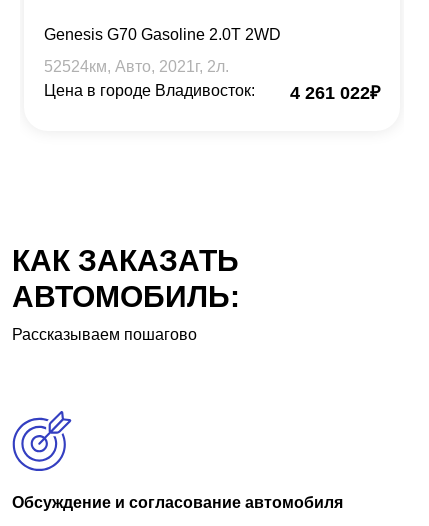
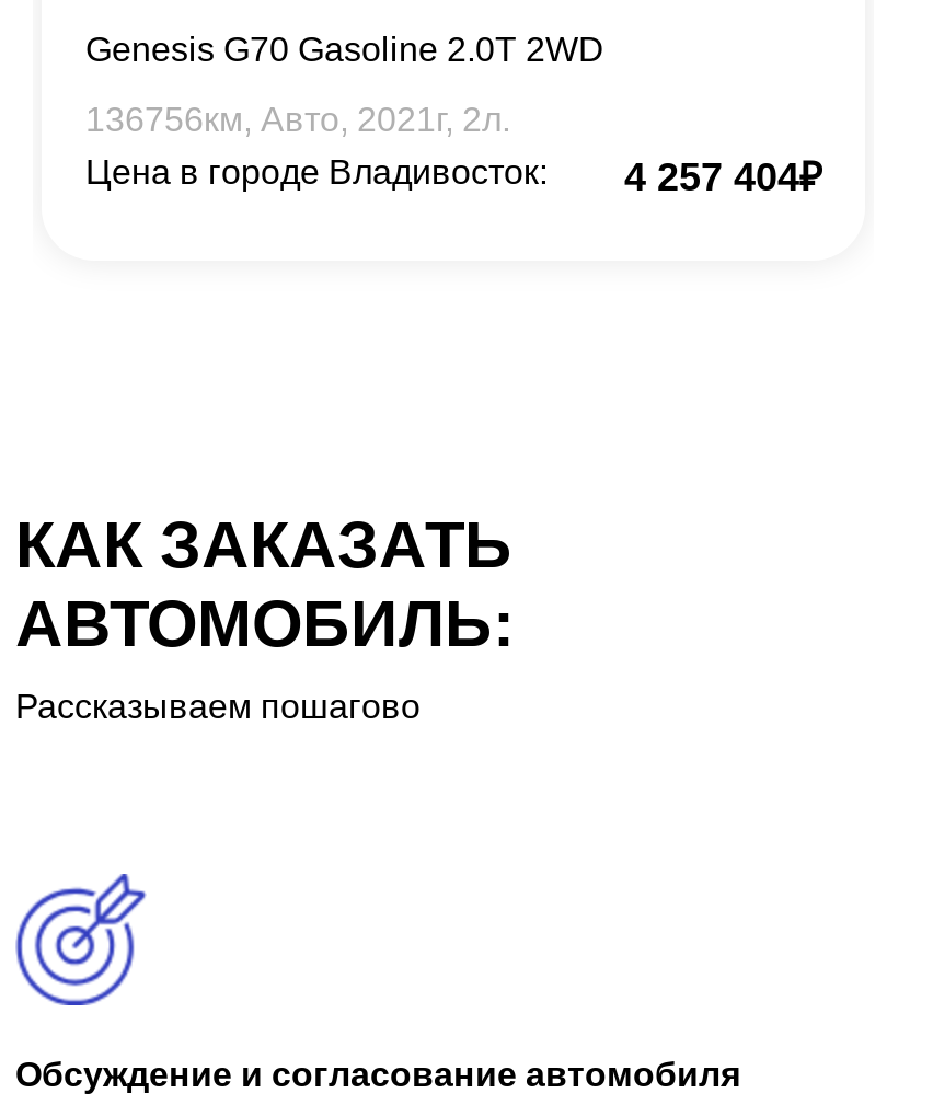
- 52524км, Авто, 2021г, 2л.
+ 136756км, Авто, 2021г, 2л.

- 4 261 022₽
+ 4 257 404₽
